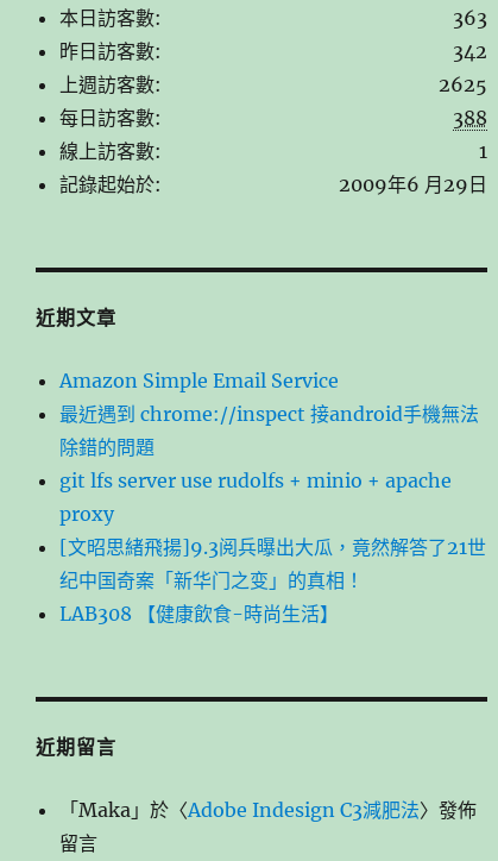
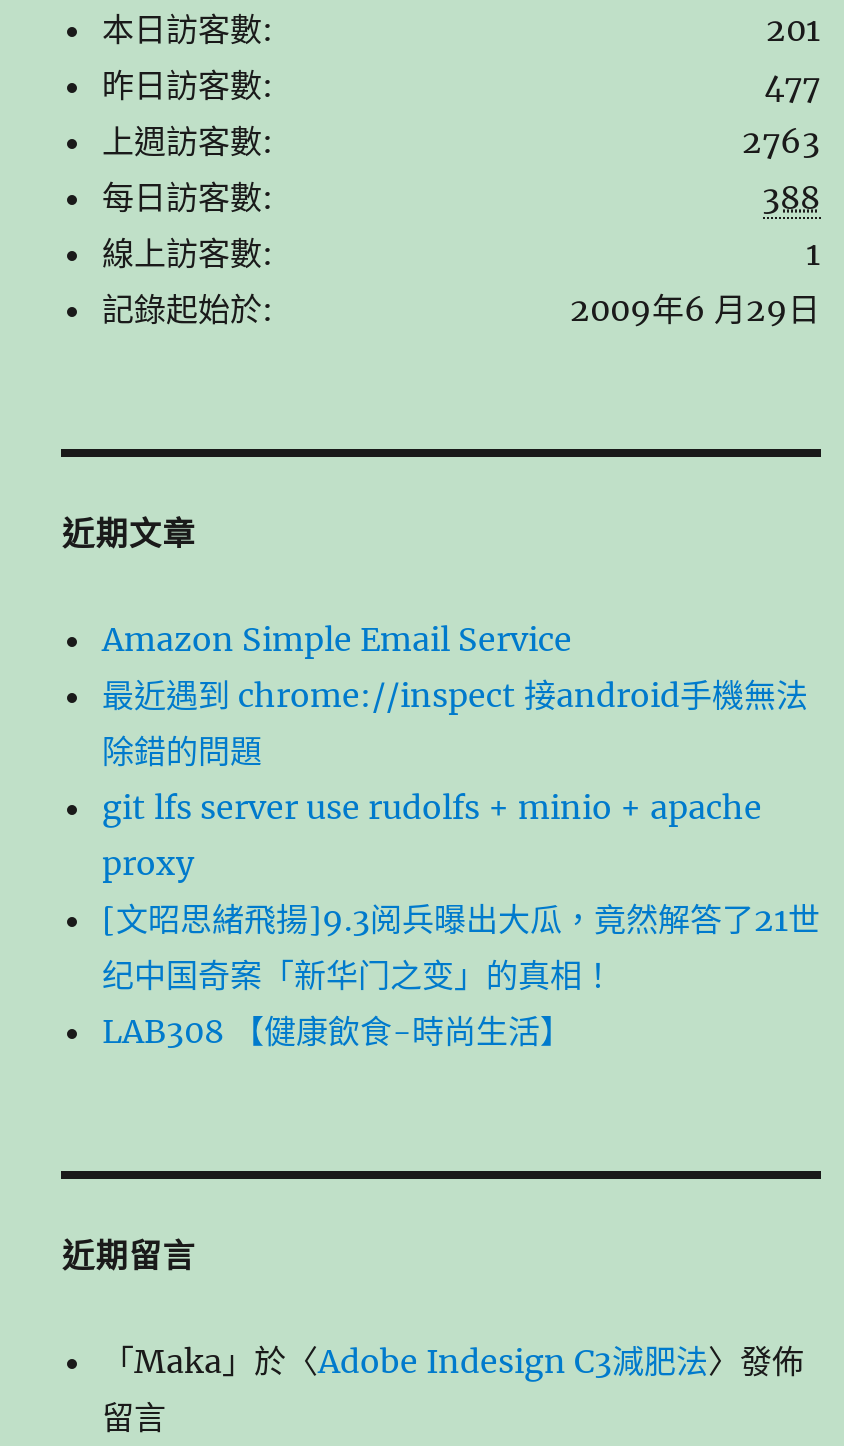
- 363
+ 201

- 342
+ 477

- 2625
+ 2763
